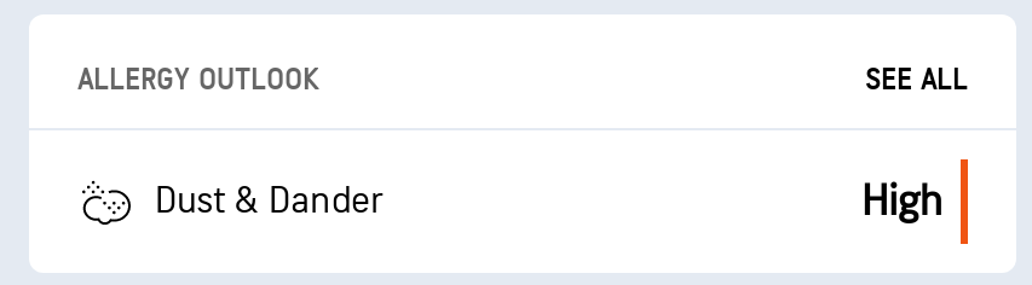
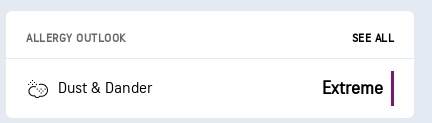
- High
+ Extreme
